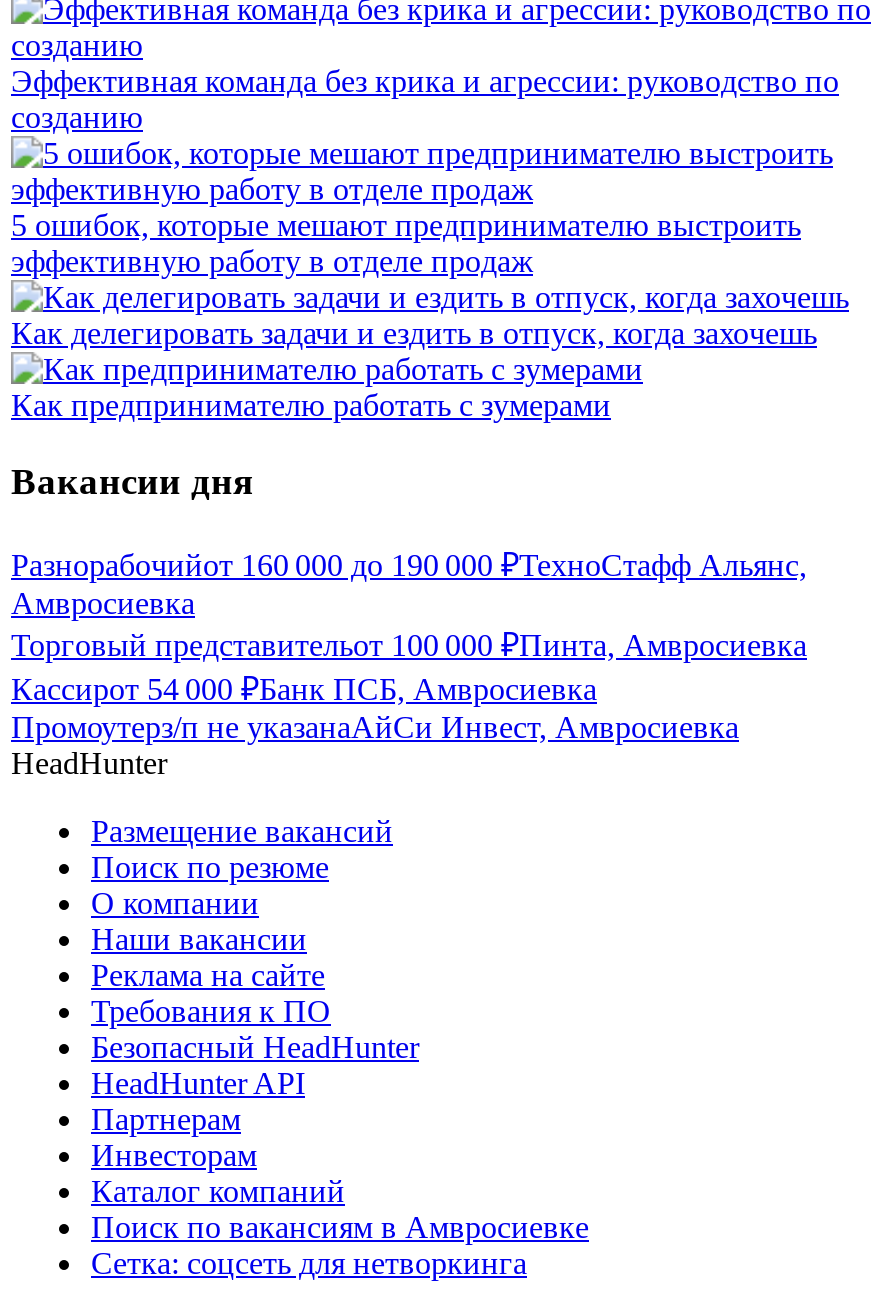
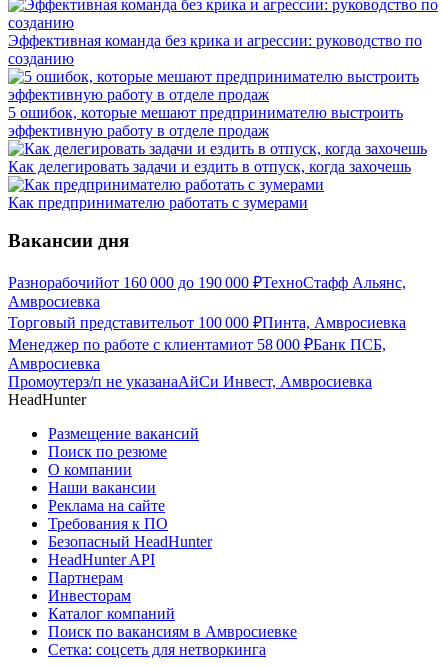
- Кассирот 54 000 ₽Банк ПСБ, Амвросиевка
+ Менеджер по работе с клиентамиот 58 000 ₽Банк ПСБ,
+ Амвросиевка
